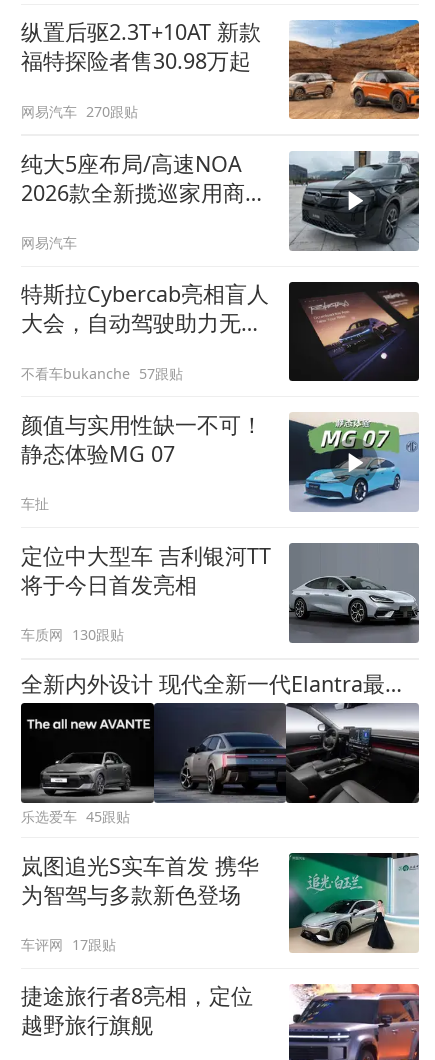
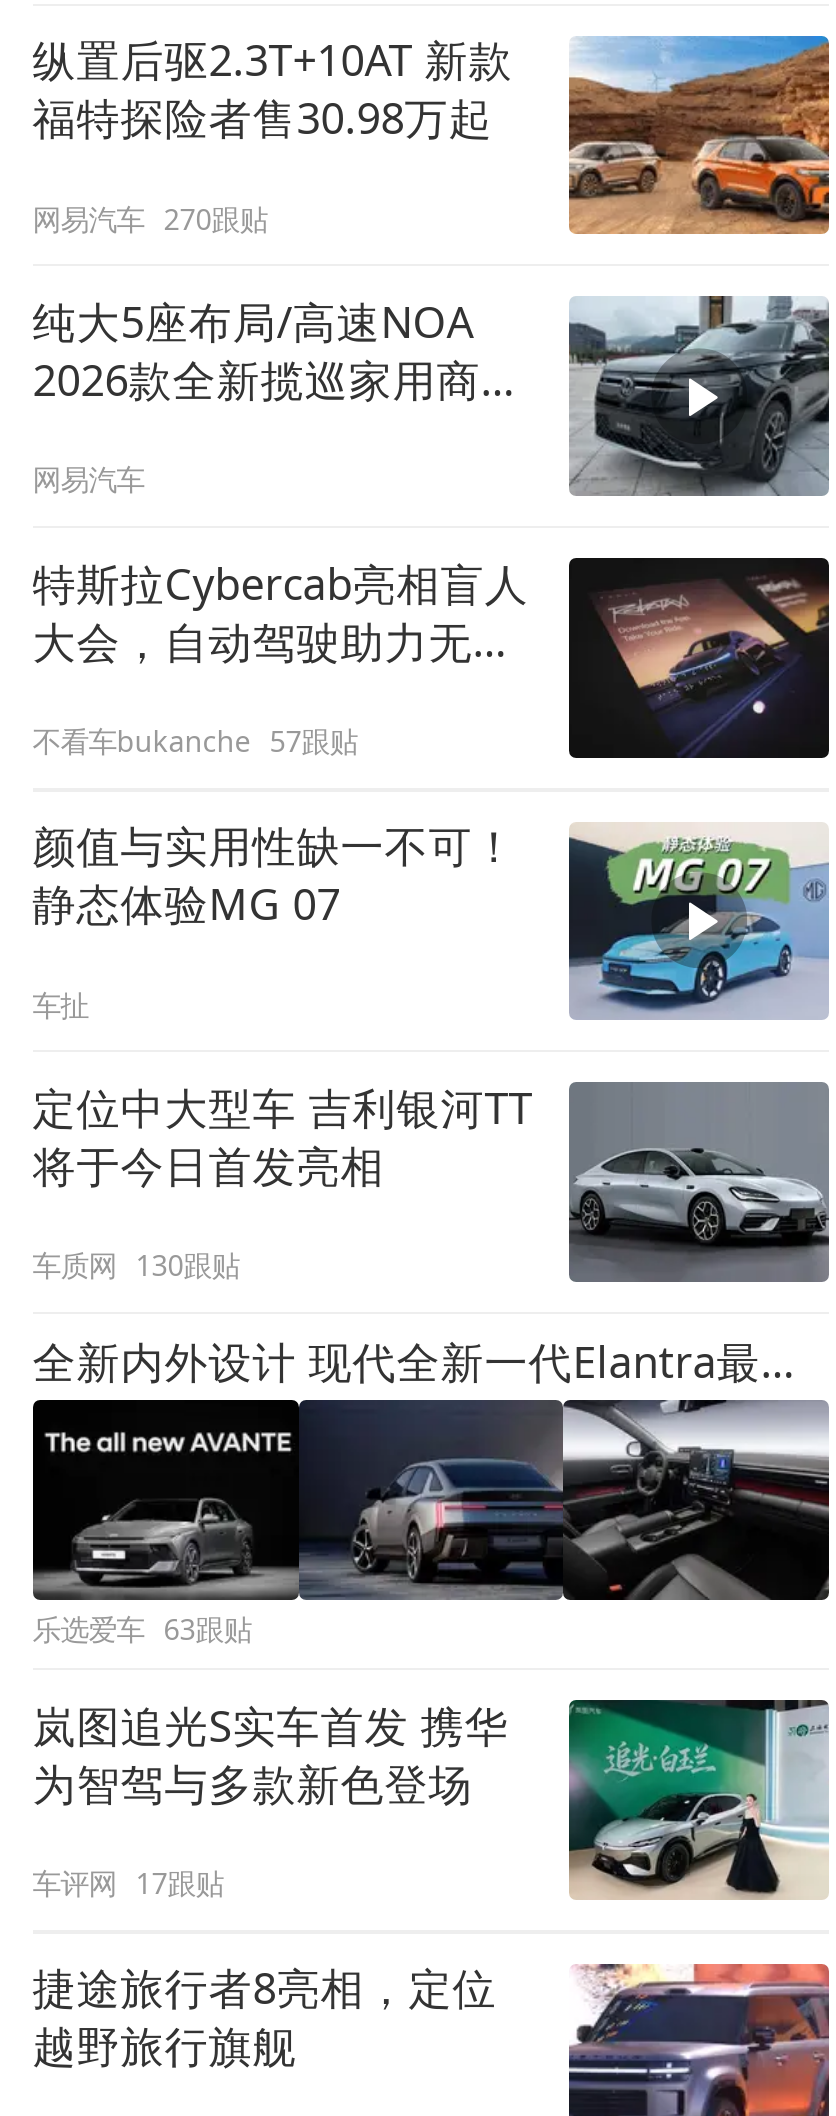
- 乐选爱车 45跟贴
+ 乐选爱车 63跟贴
